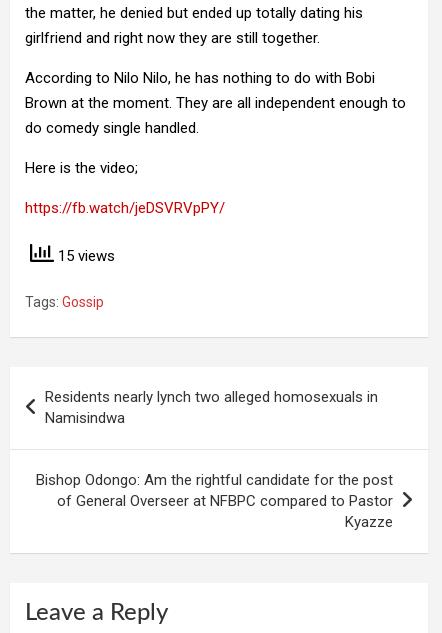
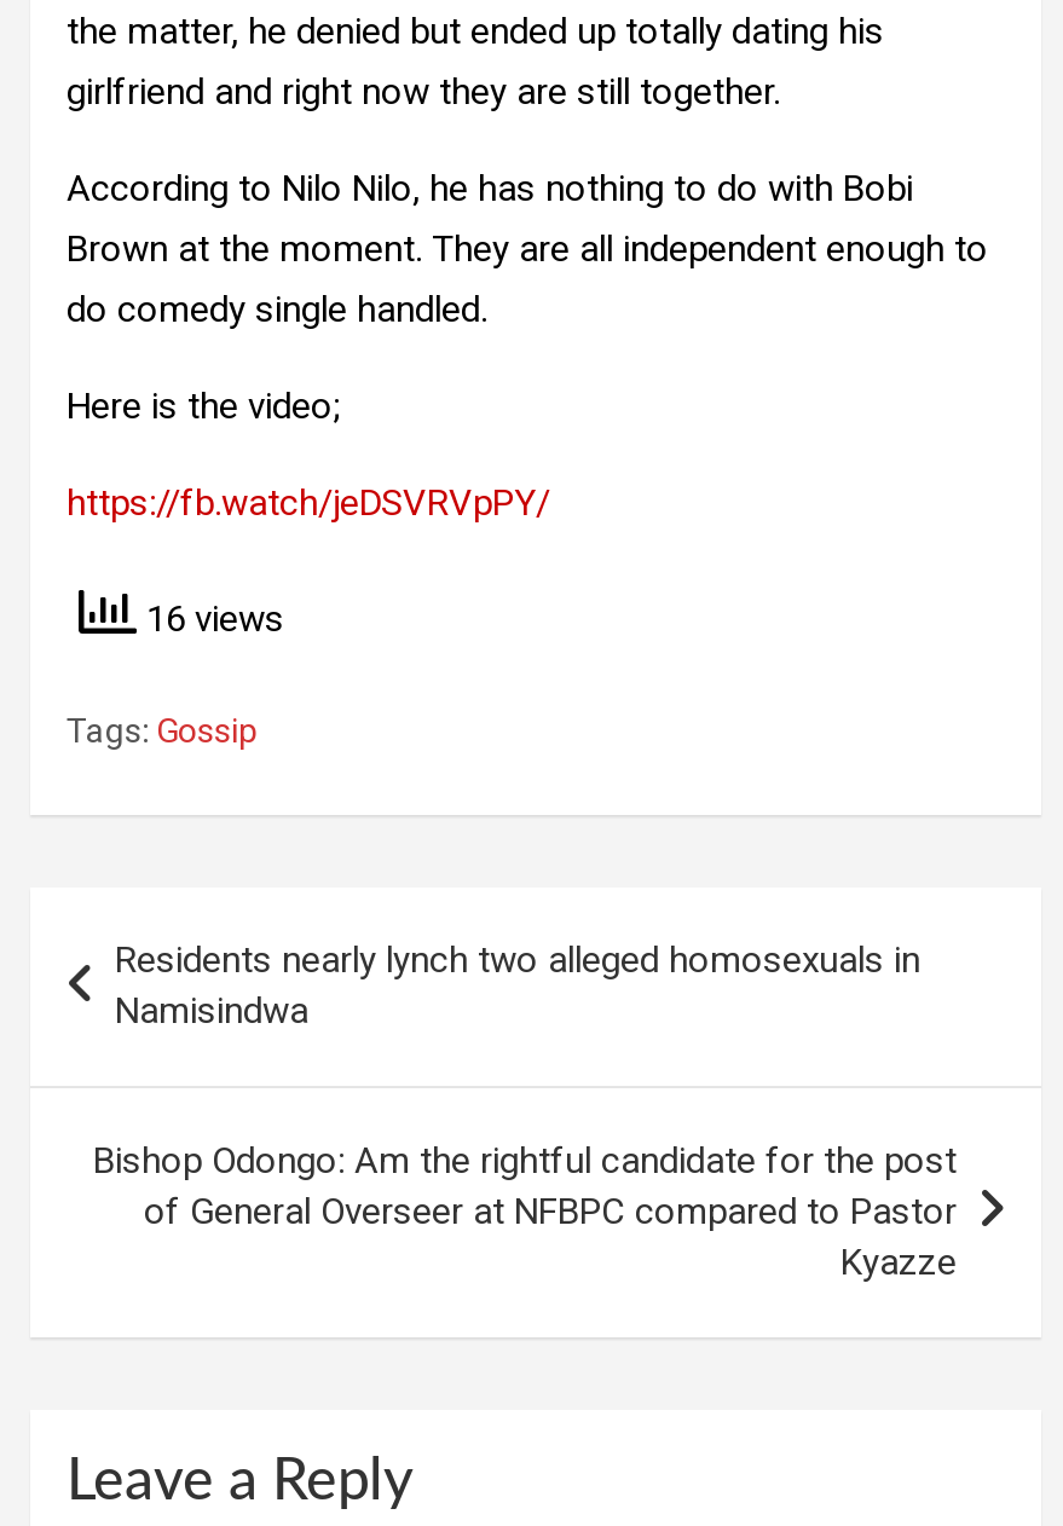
- 15 views
+ 16 views
